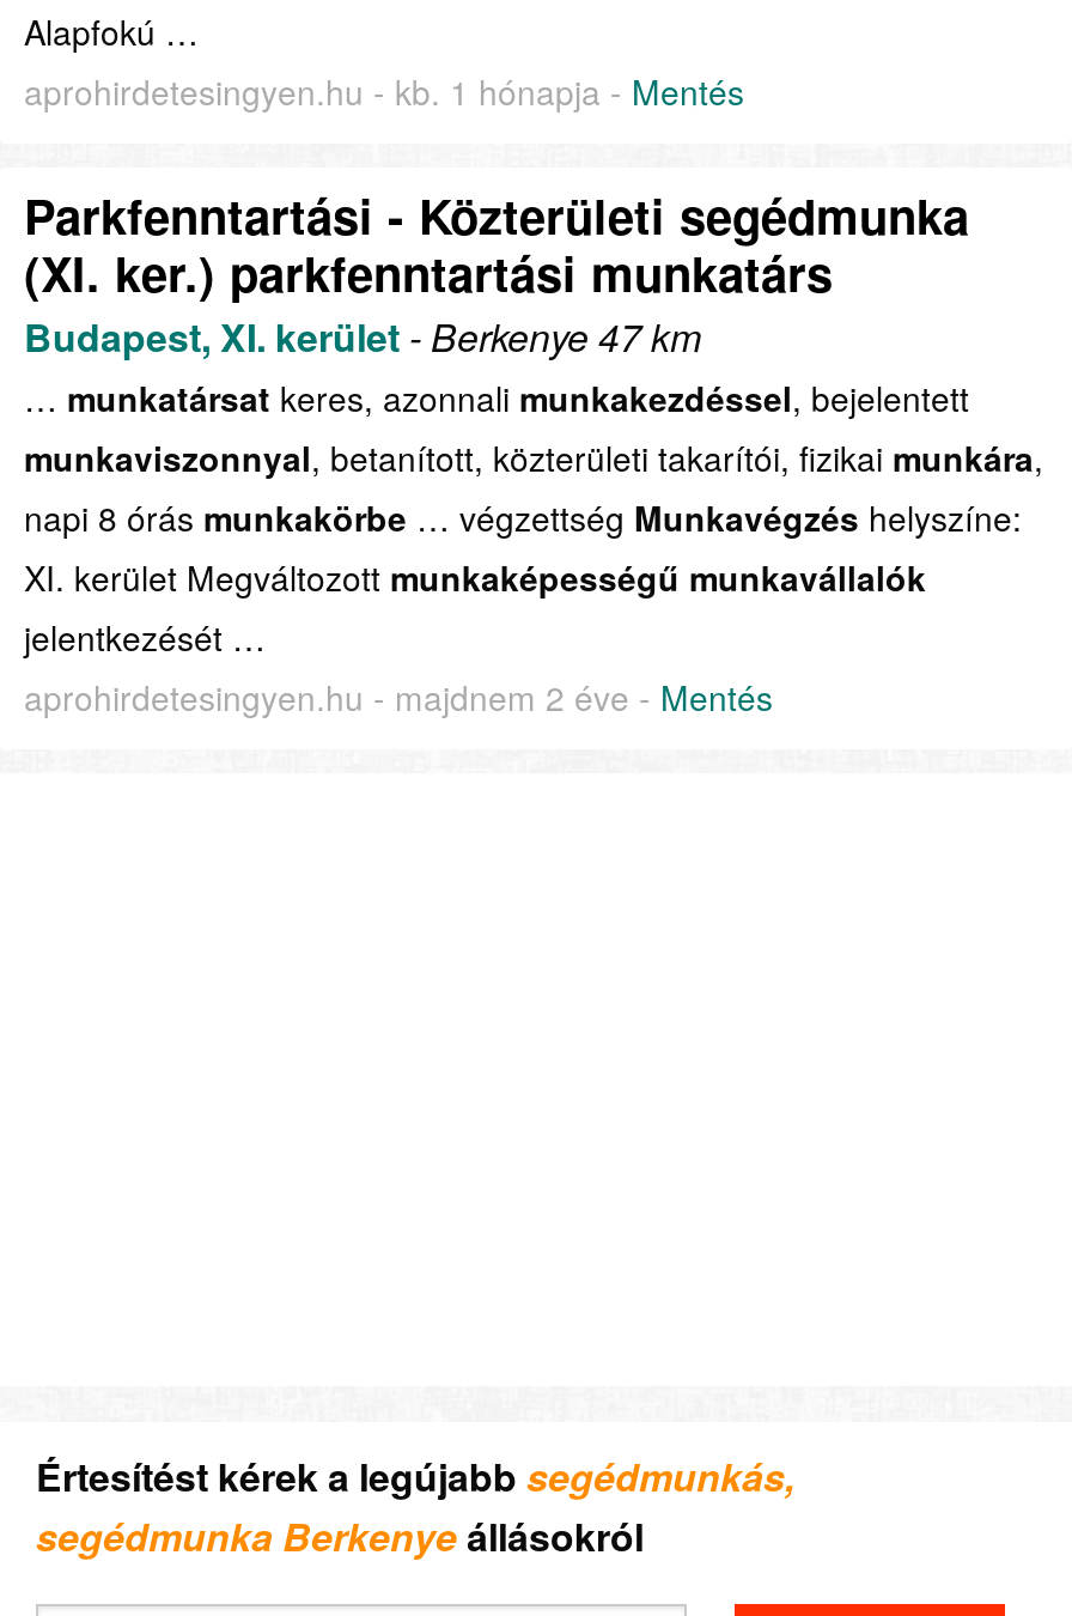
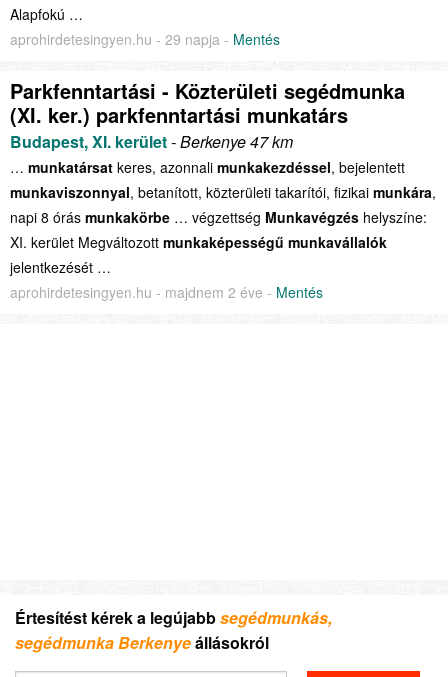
- aprohirdetesingyen.hu - kb. 1 hónapja - Mentés
+ aprohirdetesingyen.hu - 29 napja - Mentés
